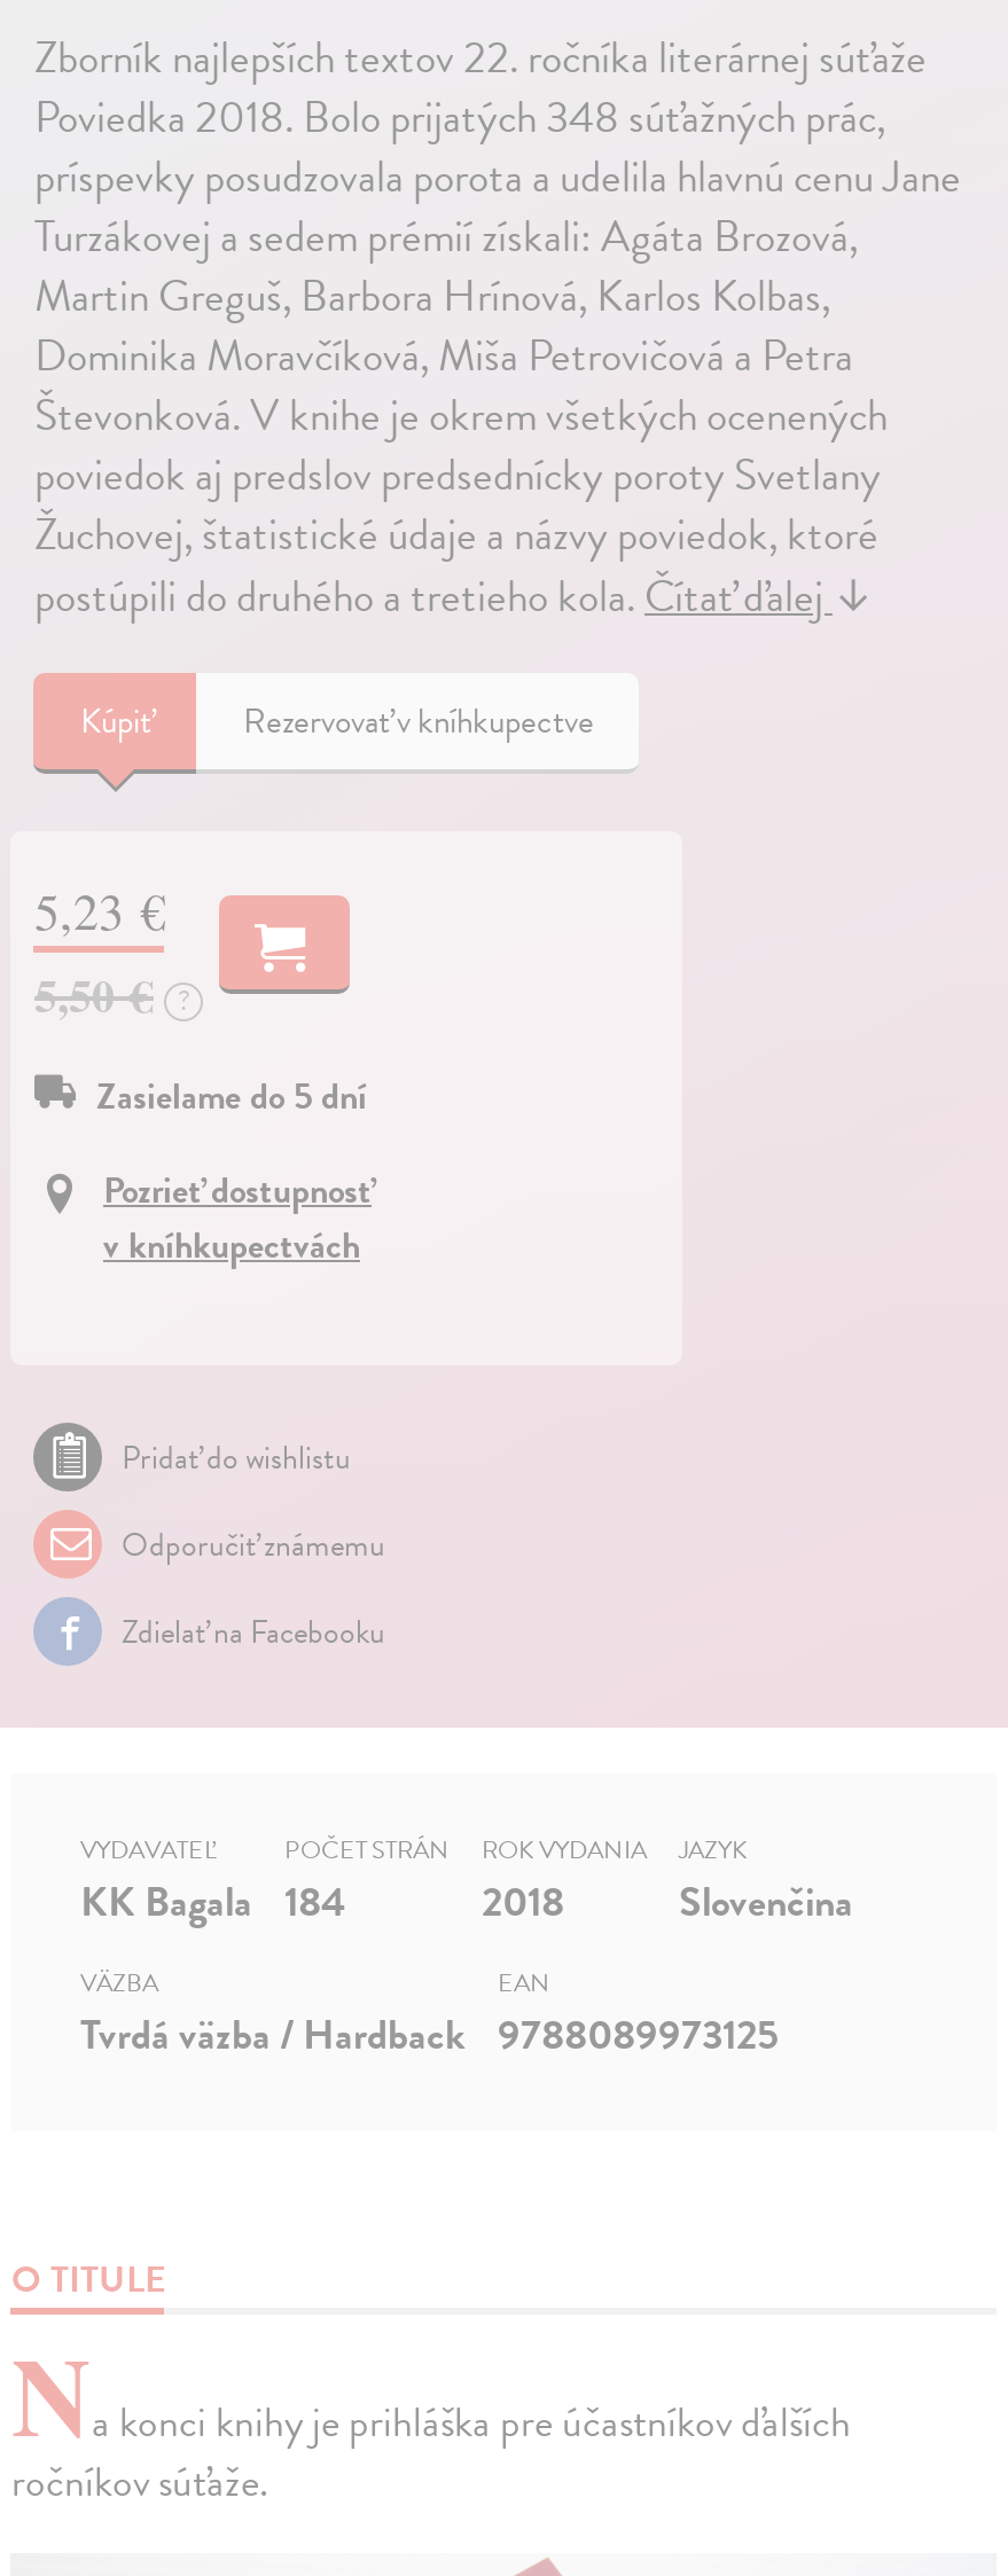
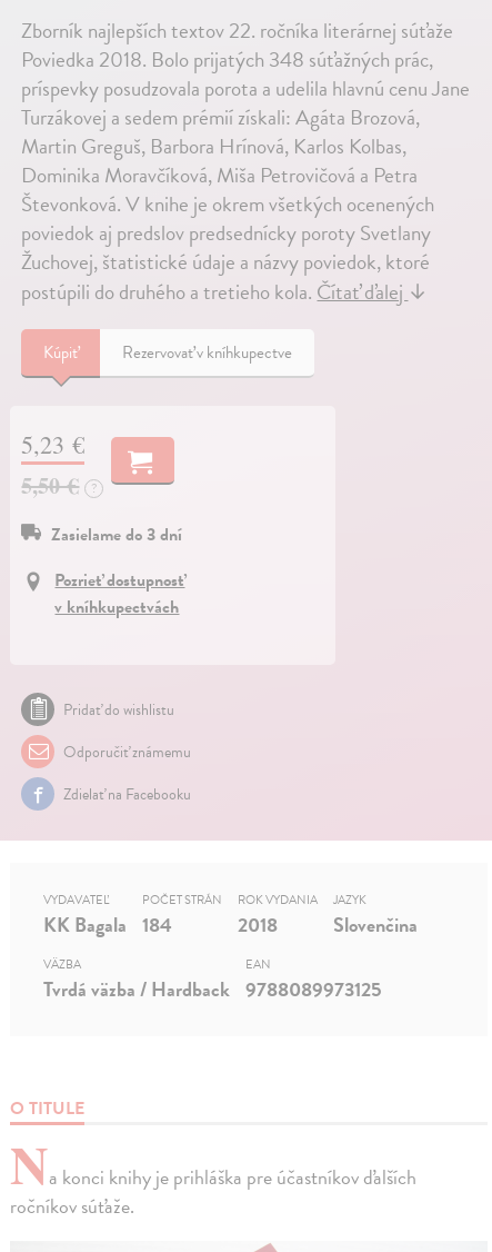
- Zasielame do 5 dní
+ Zasielame do 3 dní
